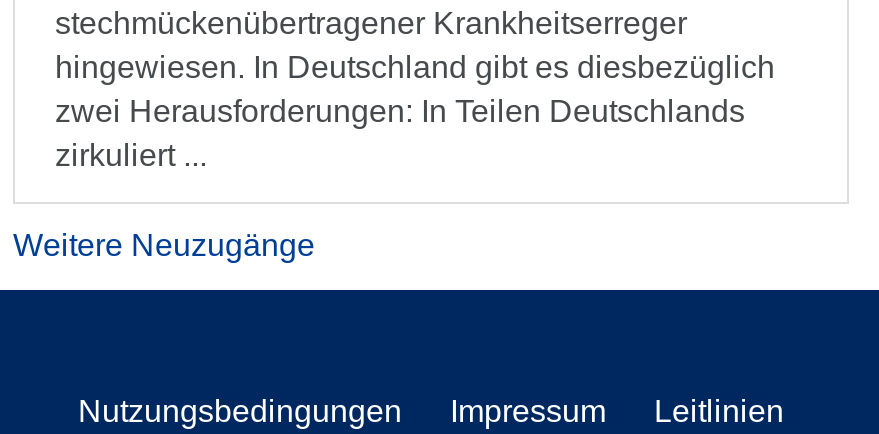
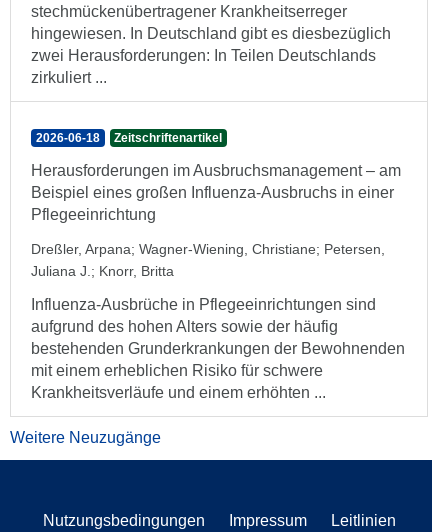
+ 2026-06-18
+ Zeitschriftenartikel
+ Herausforderungen im Ausbruchsmanagement – am
+ Beispiel eines großen Influenza-Ausbruchs in einer
+ Pflegeeinrichtung
+ Dreßler, Arpana; Wagner-Wiening, Christiane; Petersen,
+ Juliana J.; Knorr, Britta
+ Influenza-Ausbrüche in Pflegeeinrichtungen sind
+ aufgrund des hohen Alters sowie der häufig
+ bestehenden Grunderkrankungen der Bewohnenden
+ mit einem erheblichen Risiko für schwere
+ Krankheitsverläufe und einem erhöhten ...
